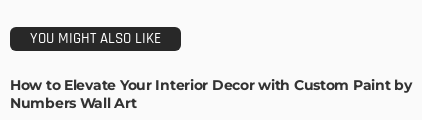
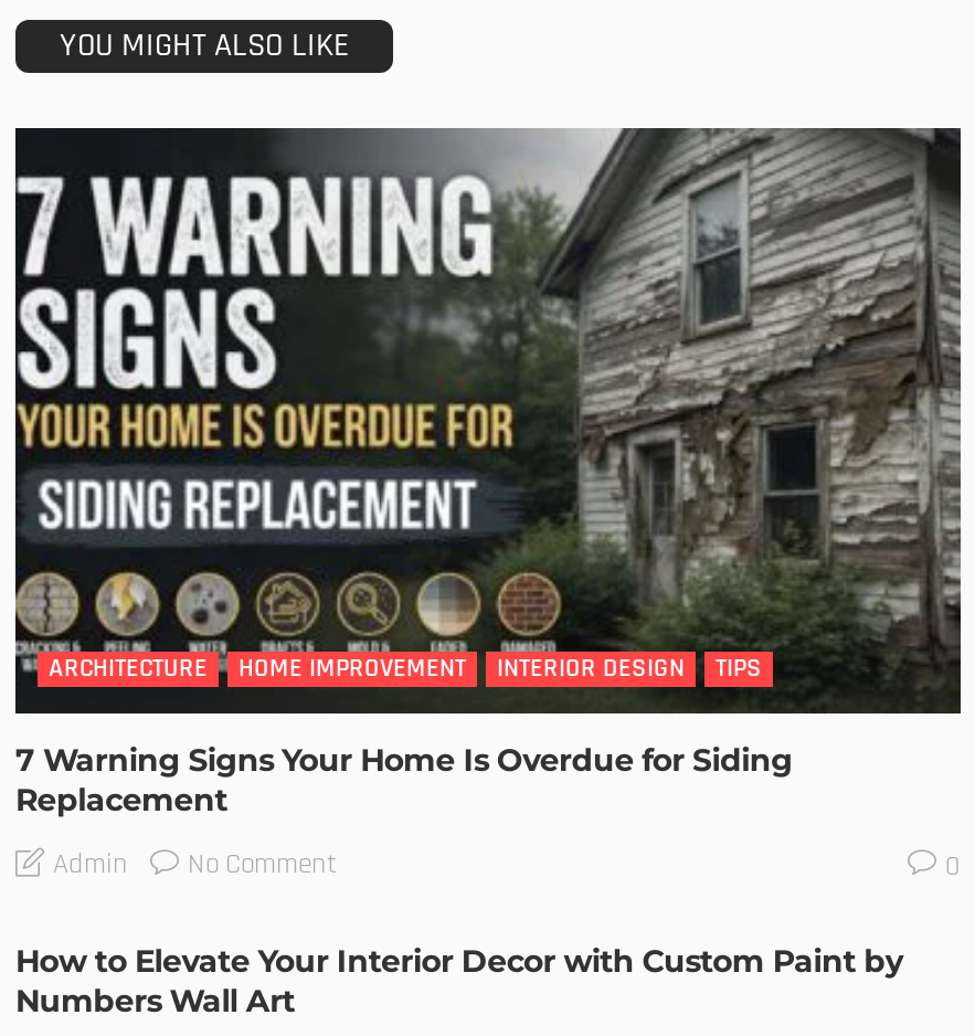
+ [image]
+ ARCHITECTURE
+ HOME IMPROVEMENT
+ INTERIOR DESIGN
+ TIPS
+ 7 Warning Signs Your Home Is Overdue for Siding
+ Replacement
+ Admin
+ No Comment
+ 0
